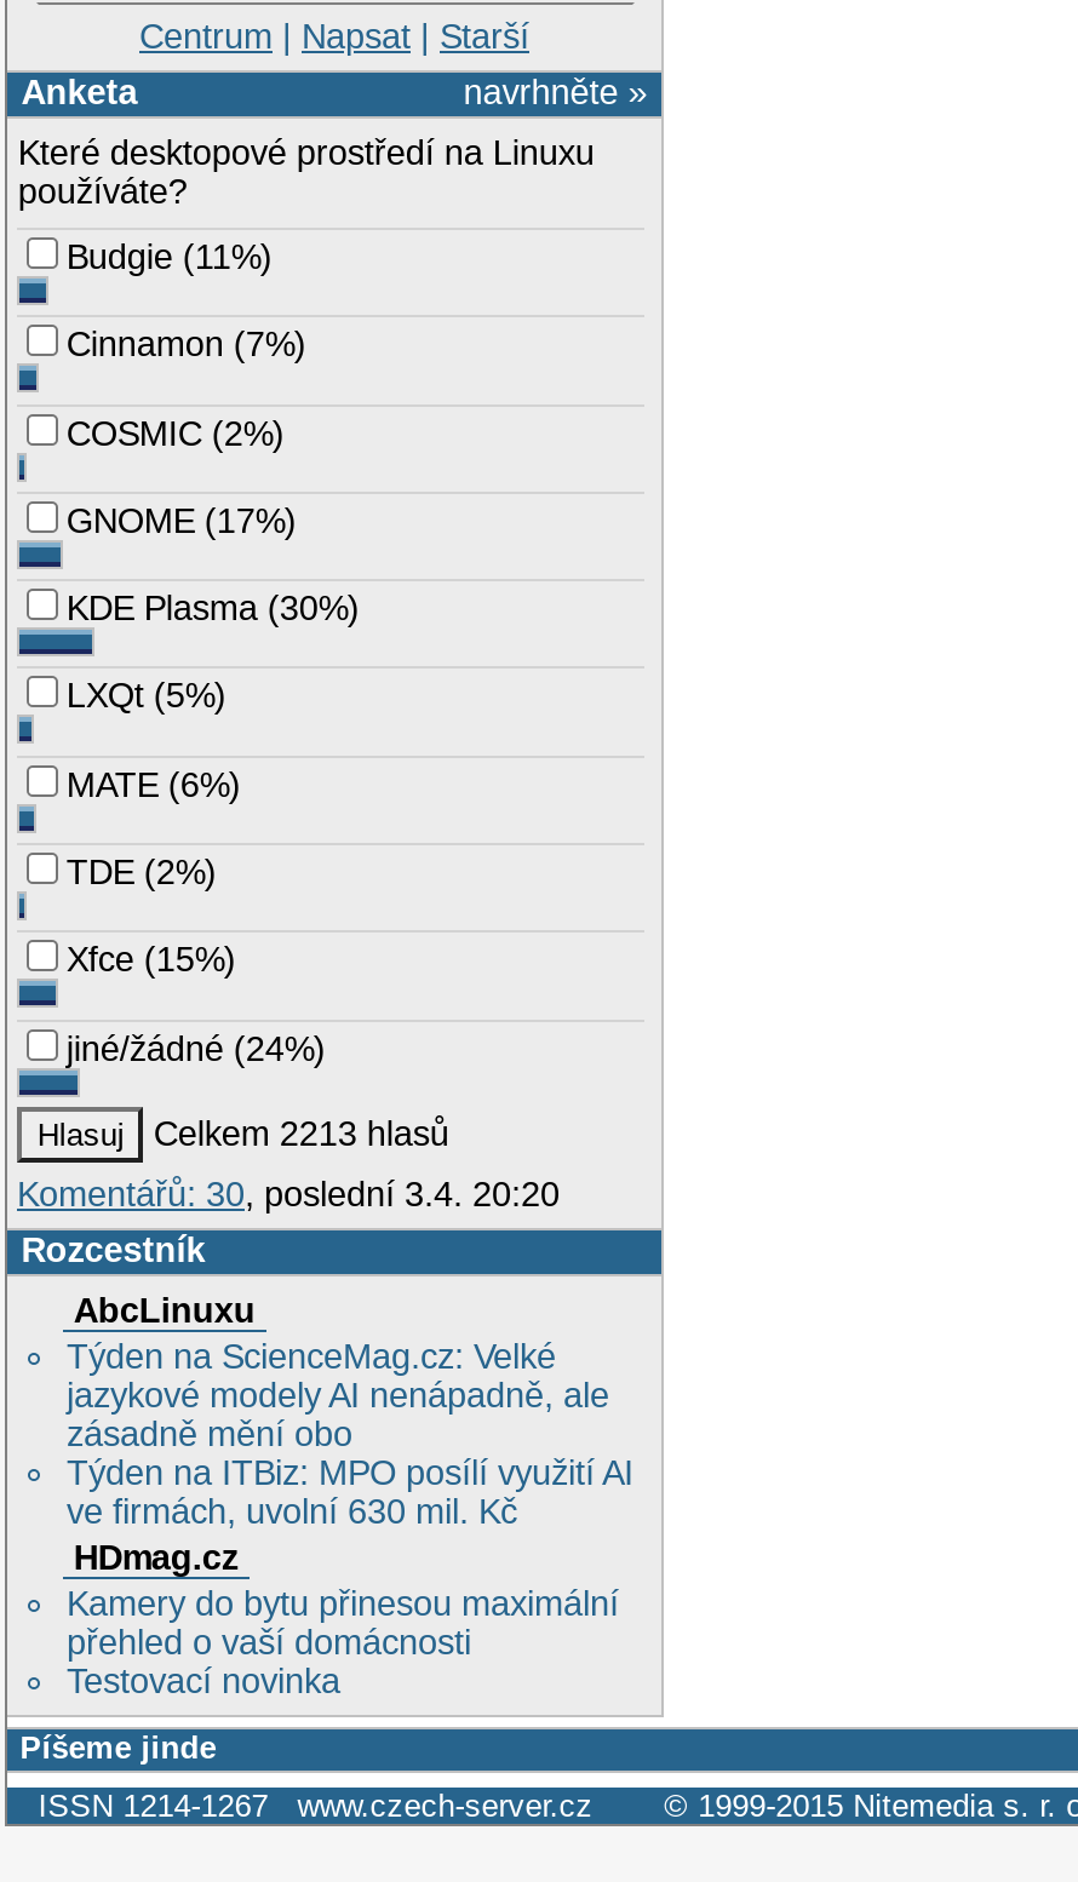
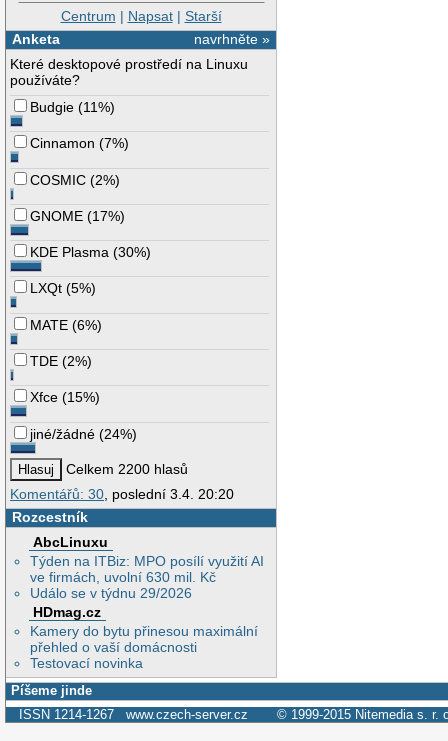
- Celkem 2213 hlasů
+ Celkem 2200 hlasů

- Týden na ScienceMag.cz: Velké
- jazykové modely AI nenápadně, ale
- zásadně mění obo

moved up: Týden na ITBiz: MPO posílí využití AI | ve firmách, uvolní 630 mil. Kč

+ Událo se v týdnu 29/2026
